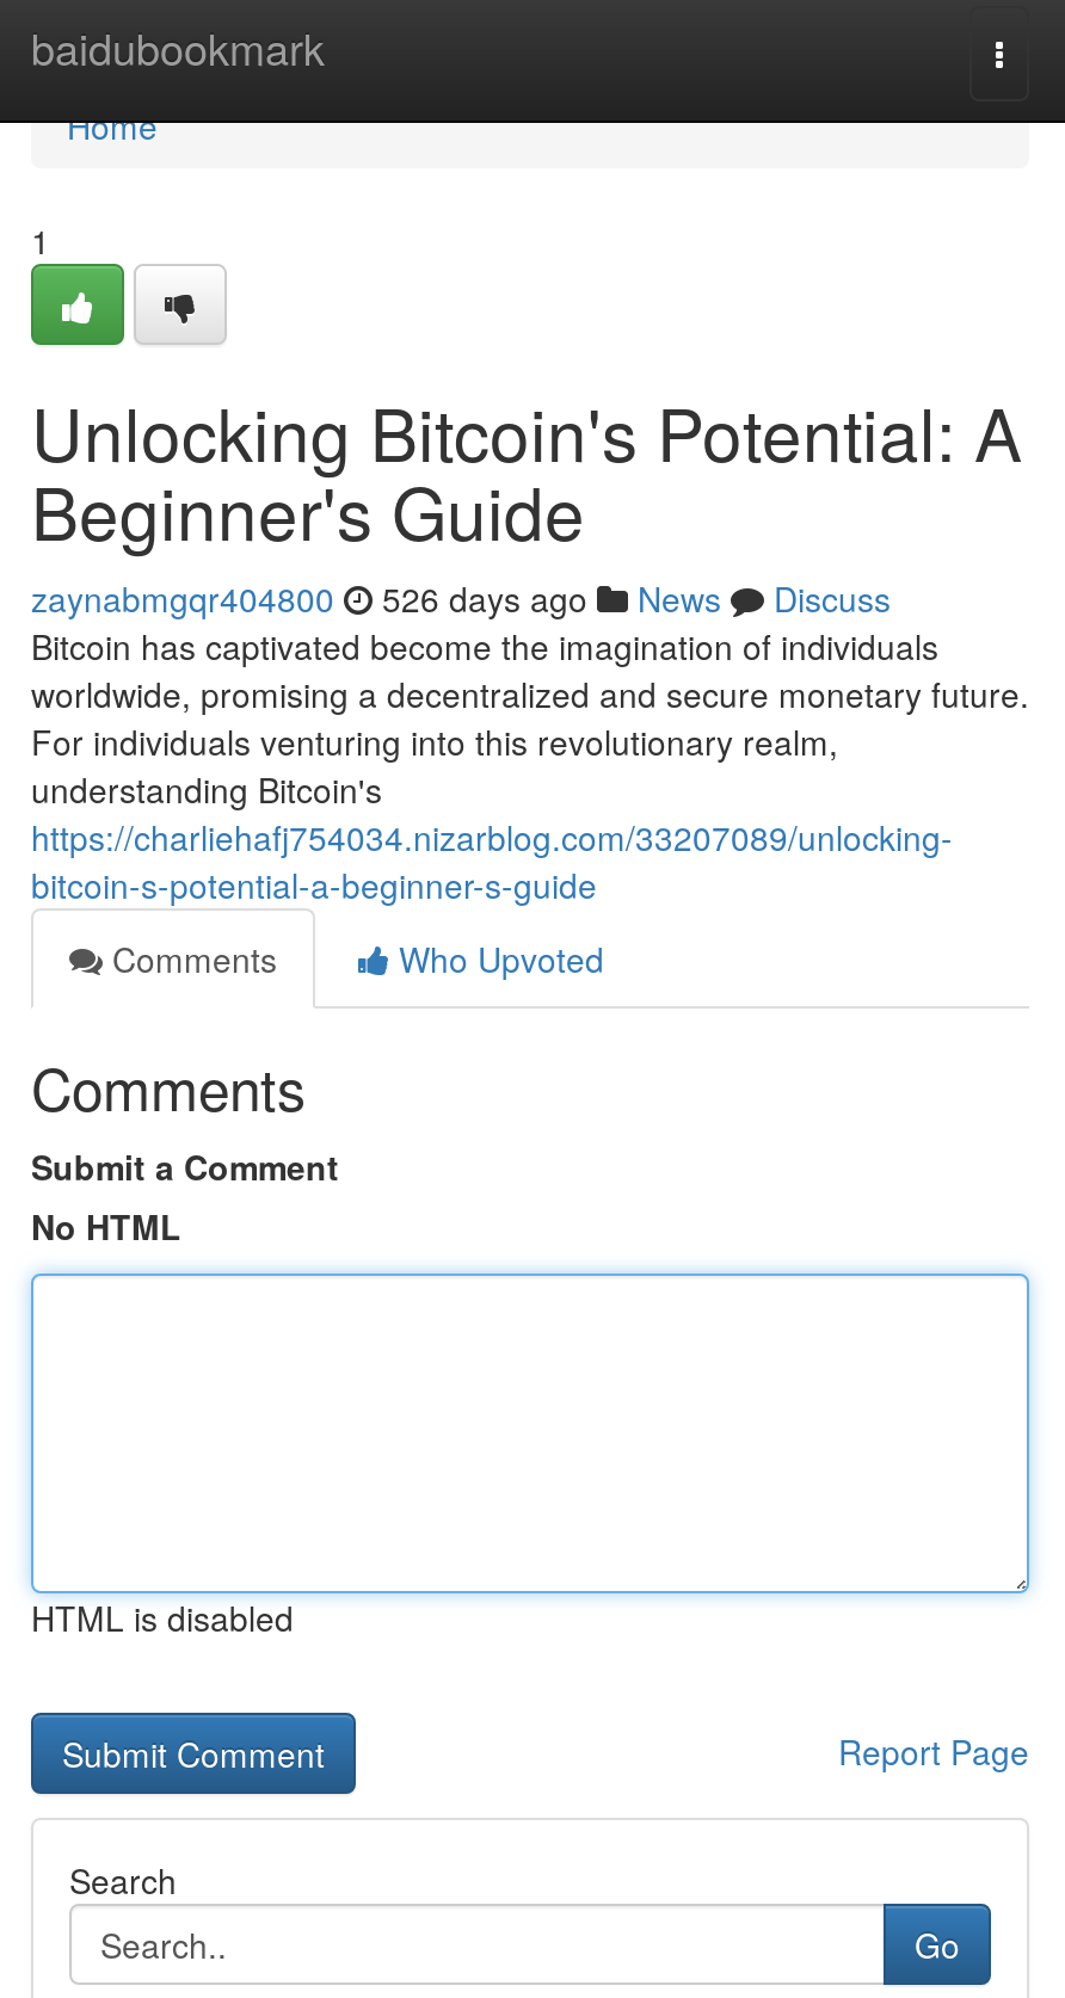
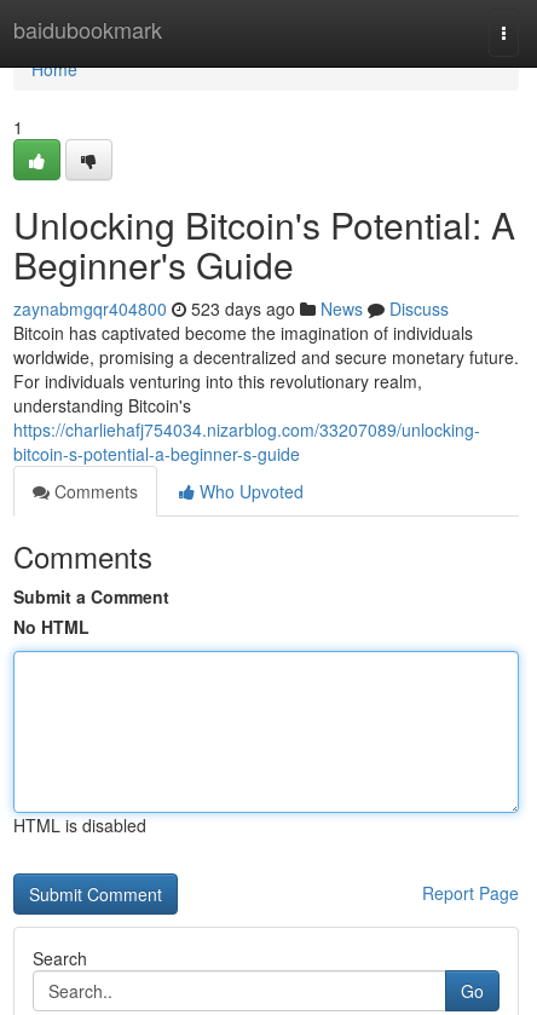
- zaynabmgqr404800 526 days ago News Discuss
+ zaynabmgqr404800 523 days ago News Discuss
